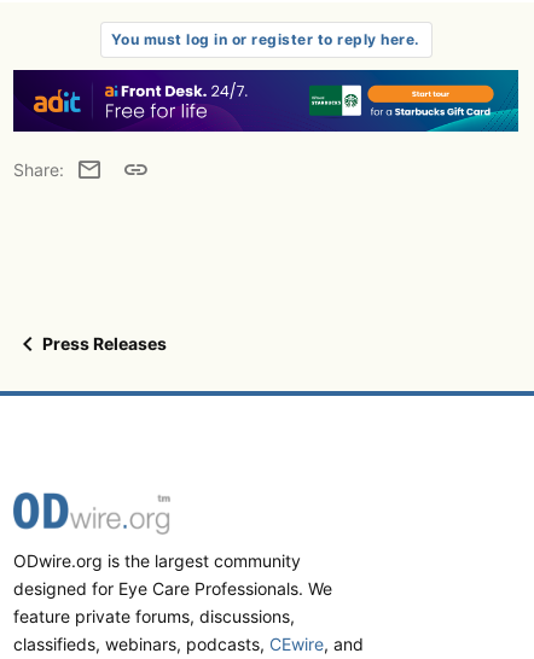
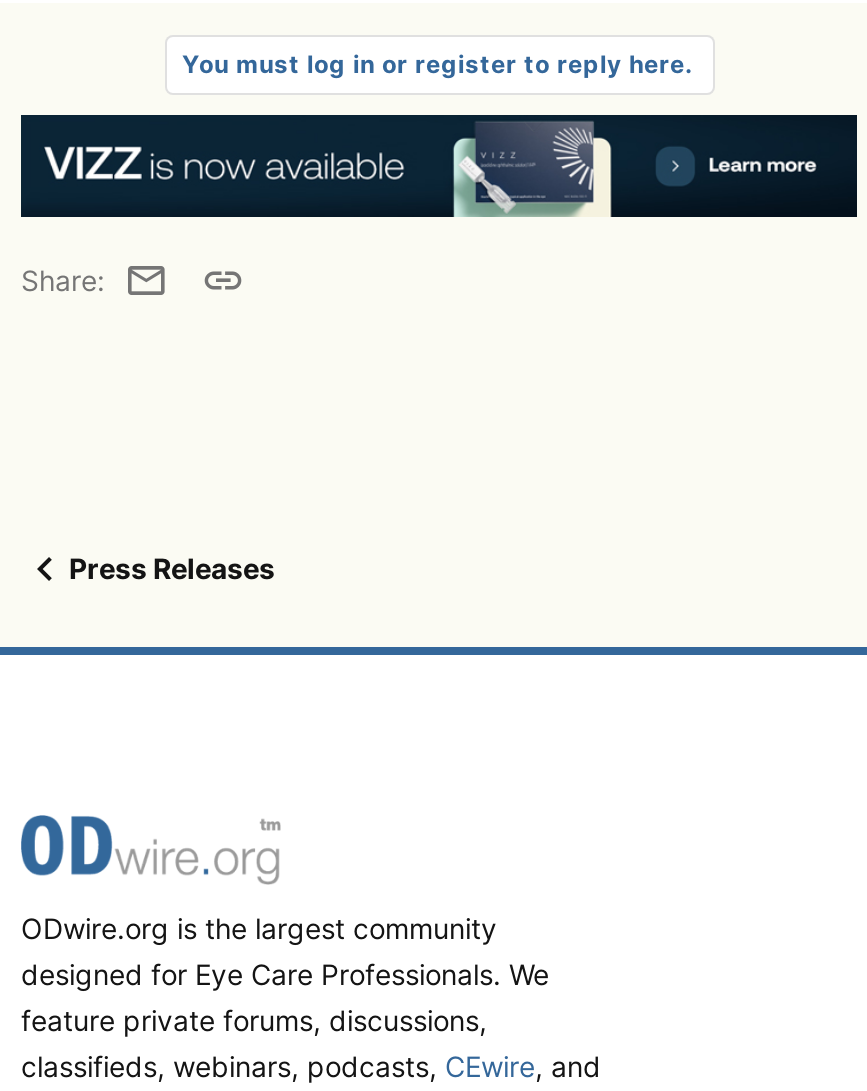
- [image]
+ [image]
